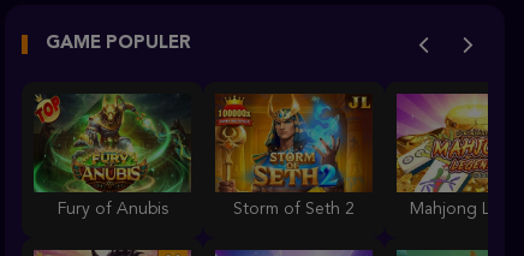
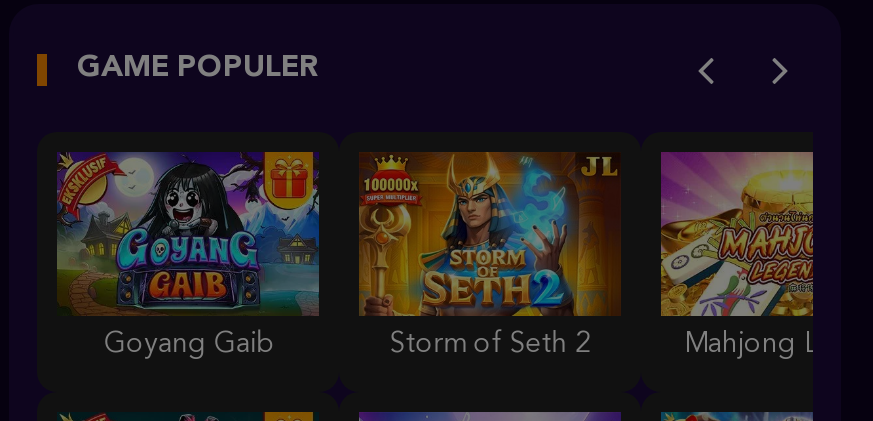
- [image]
- Fury of Anubis
+ [image]
+ Goyang Gaib
